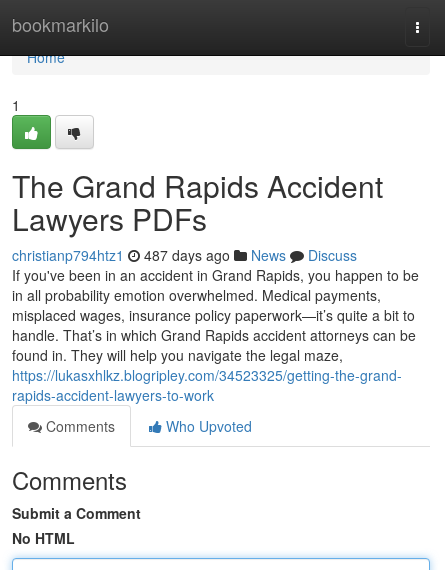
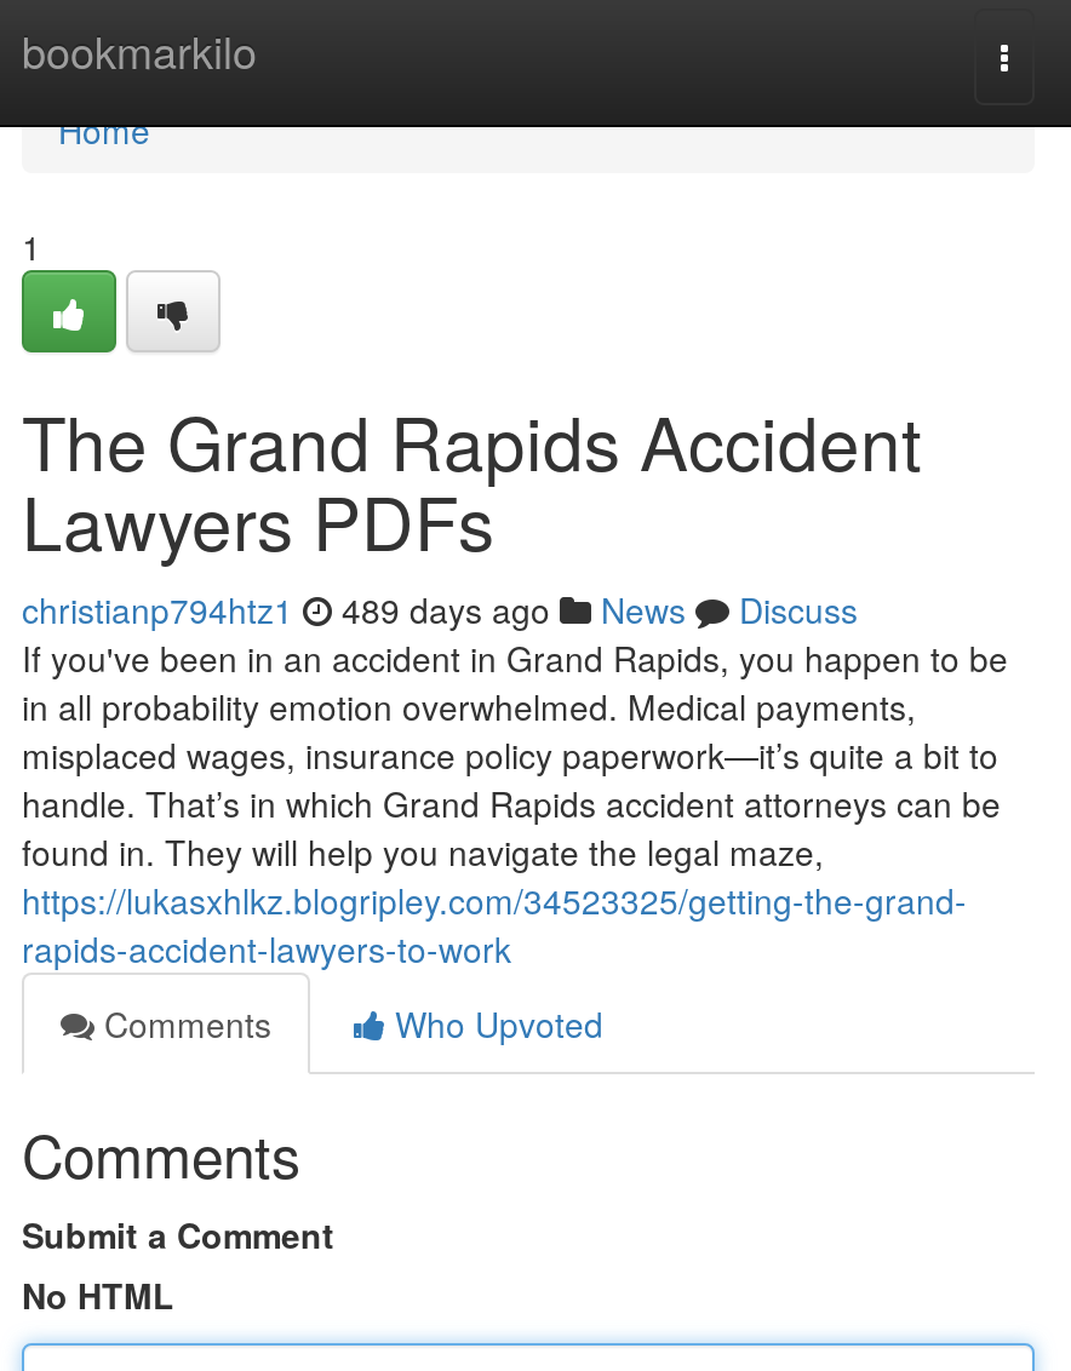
- christianp794htz1 487 days ago News Discuss
+ christianp794htz1 489 days ago News Discuss
